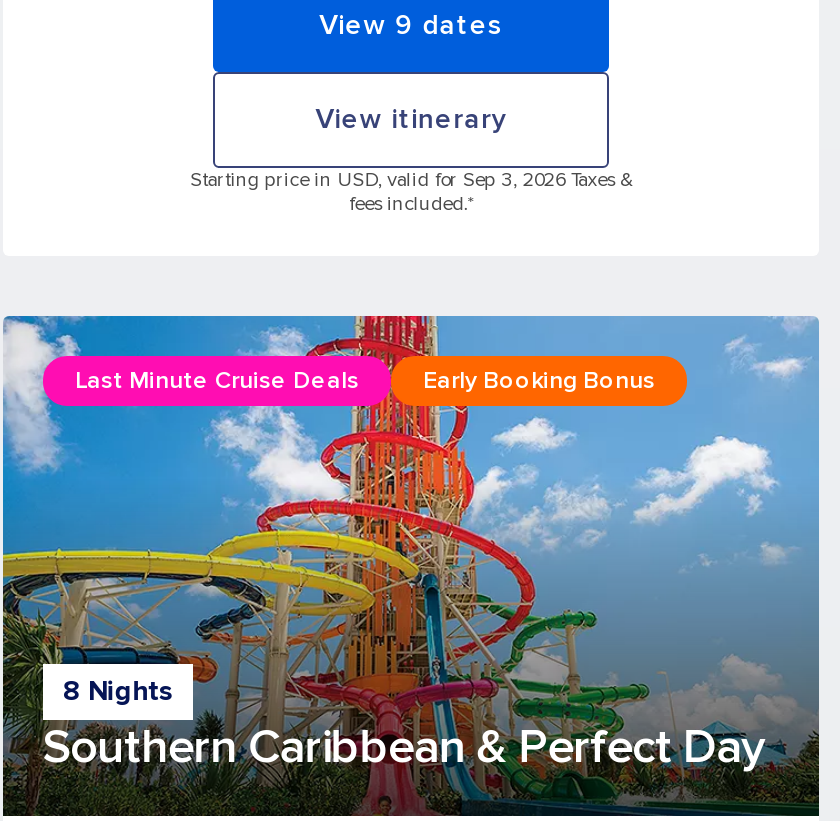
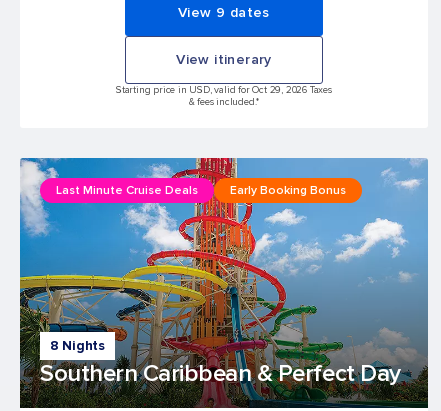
- Starting price in USD, valid for Sep 3, 2026 Taxes &
- fees included.*
+ Starting price in USD, valid for Oct 29, 2026 Taxes
+ & fees included.*
